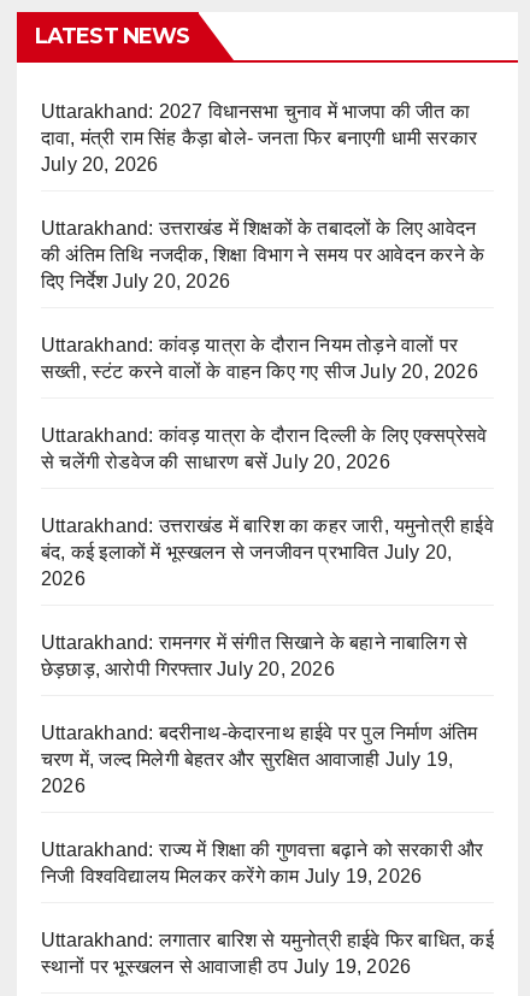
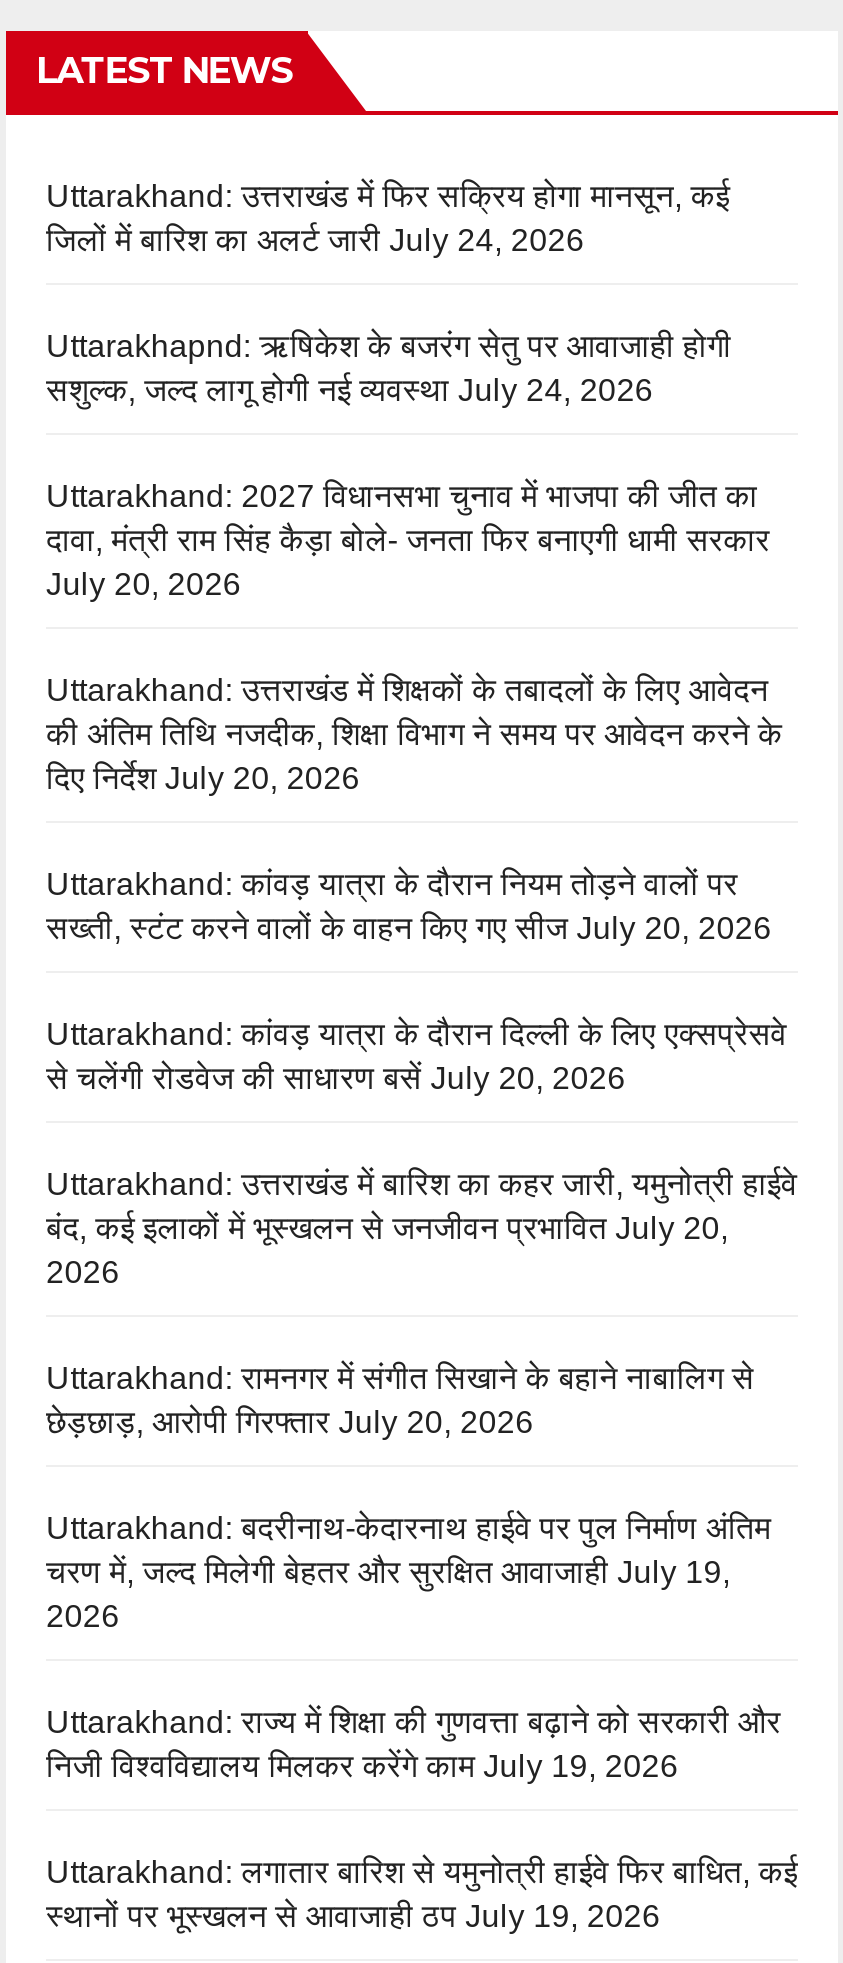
+ Uttarakhand: उत्तराखंड में फिर सक्रिय होगा मानसून, कई
+ जिलों में बारिश का अलर्ट जारी July 24, 2026
+ Uttarakhapnd: ऋषिकेश के बजरंग सेतु पर आवाजाही होगी
+ सशुल्क, जल्द लागू होगी नई व्यवस्था July 24, 2026
